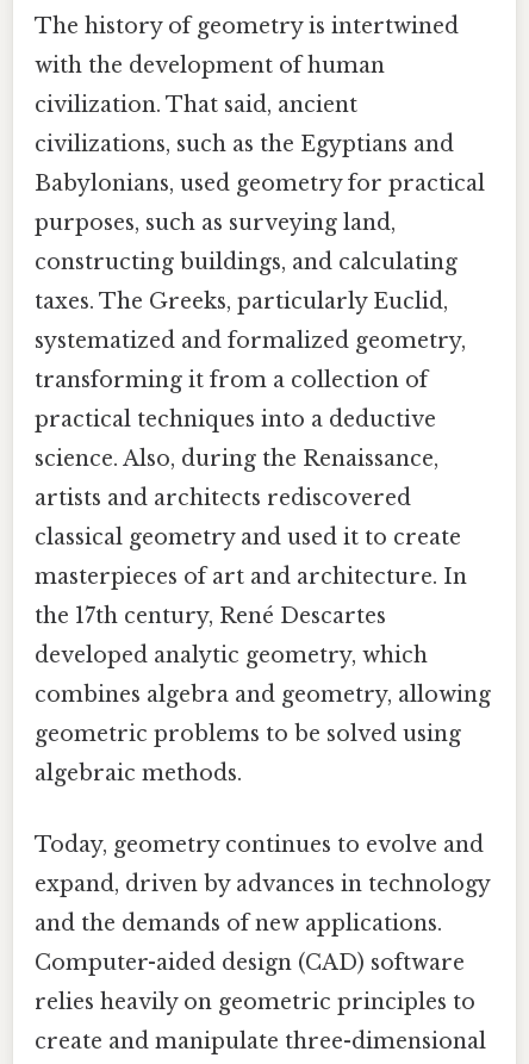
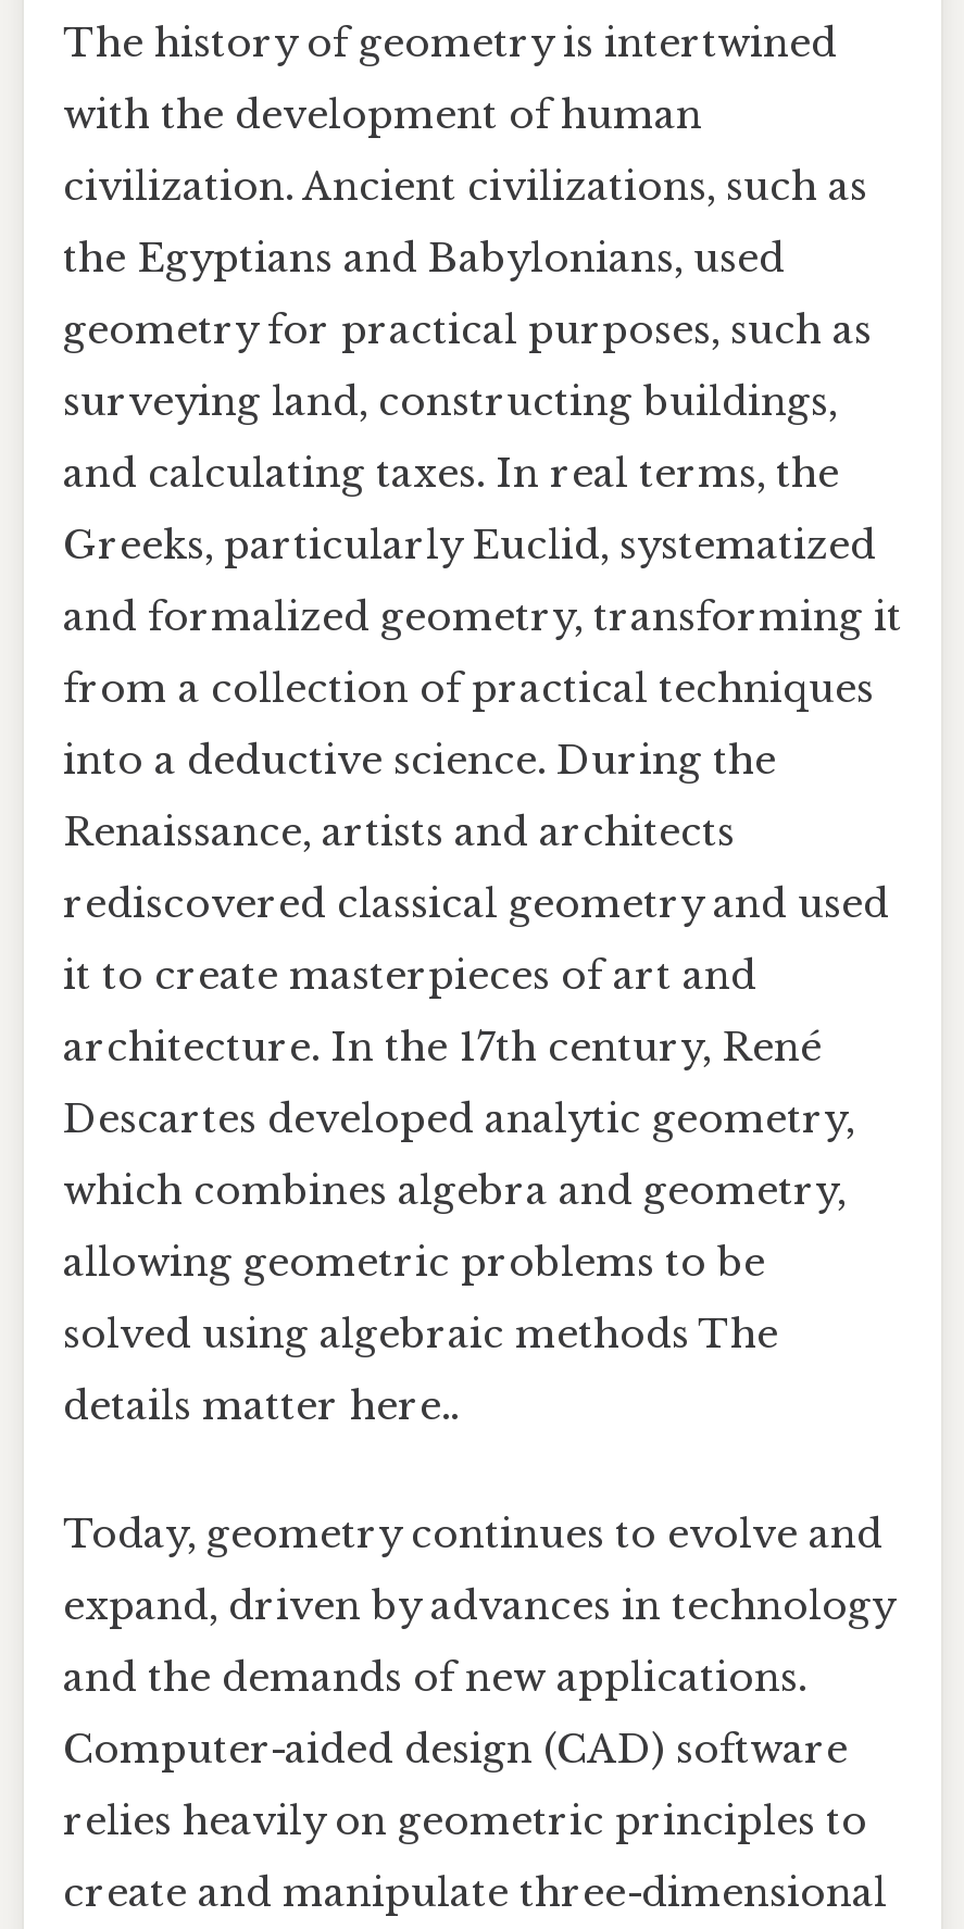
- civilization. That said, ancient
+ civilization. Ancient civilizations, such as

- civilizations, such as the Egyptians and
+ the Egyptians and Babylonians, used

- Babylonians, used geometry for practical
+ geometry for practical purposes, such as

- purposes, such as surveying land,
+ surveying land, constructing buildings,

- constructing buildings, and calculating
+ and calculating taxes. In real terms, the

- taxes. The Greeks, particularly Euclid,
+ Greeks, particularly Euclid, systematized

- systematized and formalized geometry,
+ and formalized geometry, transforming it

- transforming it from a collection of
+ from a collection of practical techniques

- practical techniques into a deductive
+ into a deductive science. During the

- science. Also, during the Renaissance,
+ Renaissance, artists and architects

- artists and architects rediscovered
+ rediscovered classical geometry and used

- classical geometry and used it to create
+ it to create masterpieces of art and

- masterpieces of art and architecture. In
+ architecture. In the 17th century, René

- the 17th century, René Descartes
+ Descartes developed analytic geometry,

- developed analytic geometry, which
+ which combines algebra and geometry,

- combines algebra and geometry, allowing
+ allowing geometric problems to be

- geometric problems to be solved using
+ solved using algebraic methods The

- algebraic methods.
+ details matter here..
